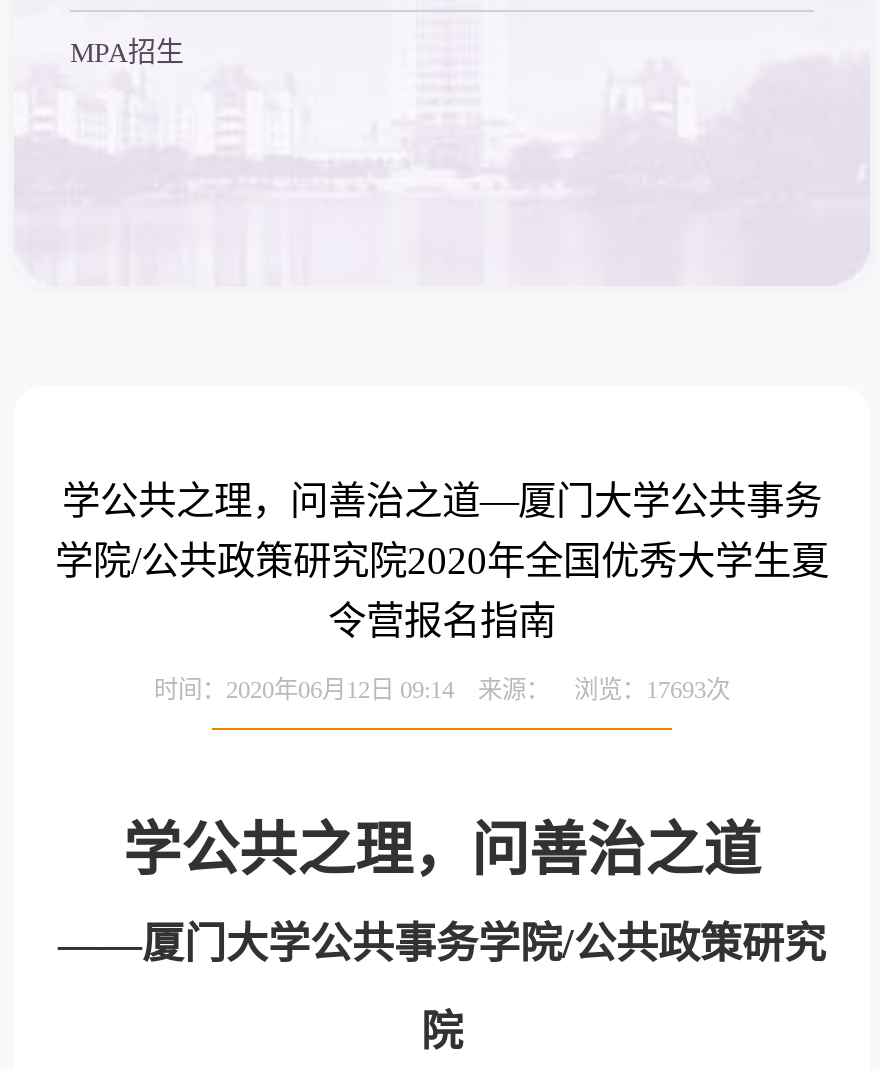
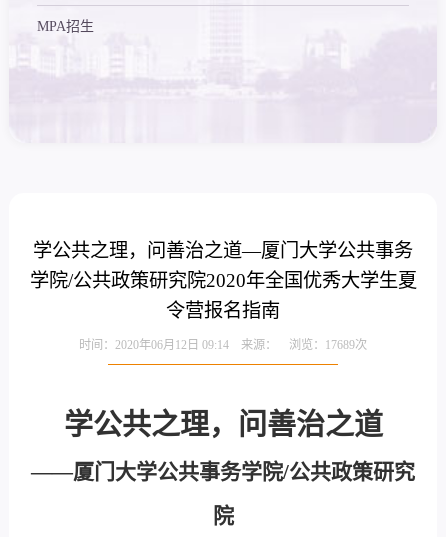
- 时间：2020年06月12日 09:14 来源： 浏览：17693次
+ 时间：2020年06月12日 09:14 来源： 浏览：17689次
